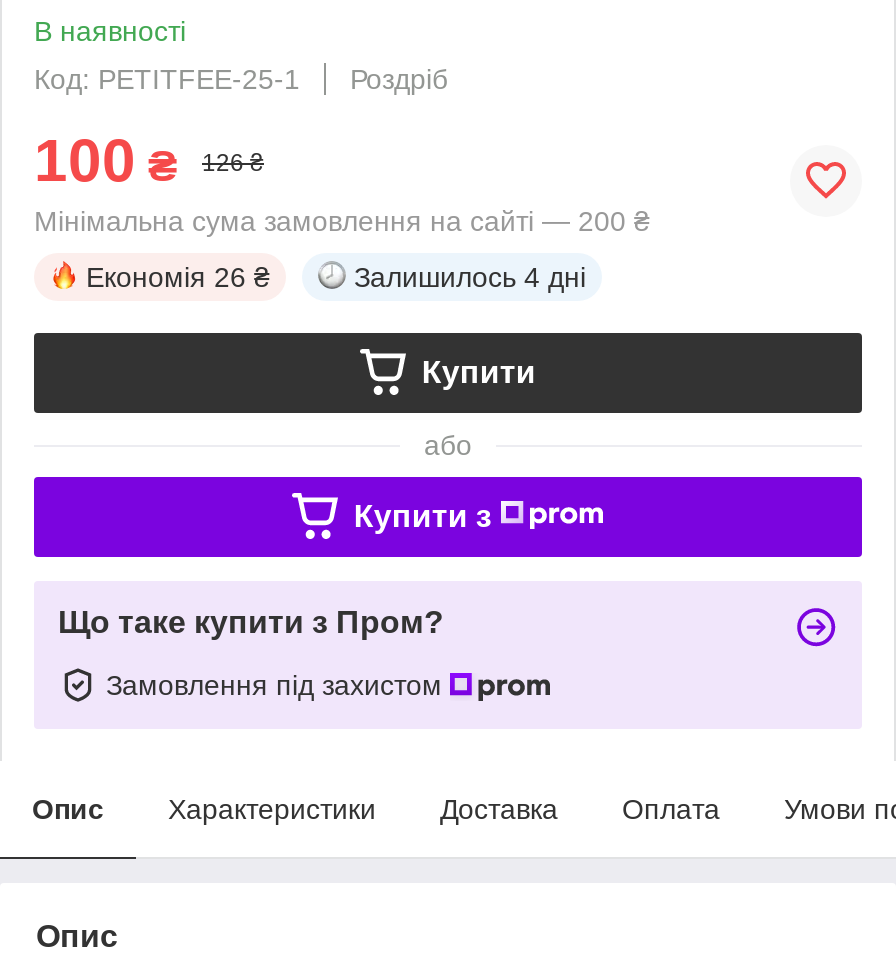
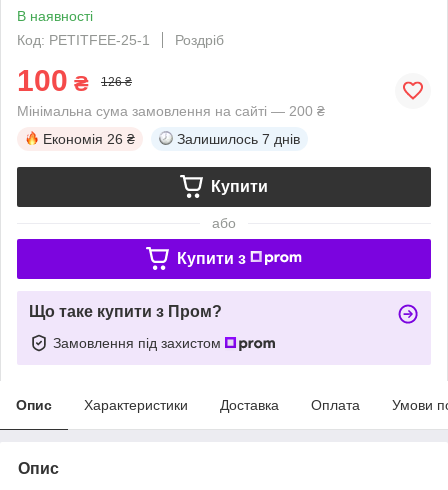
- Залишилось 4 дні
+ Залишилось 7 днів
